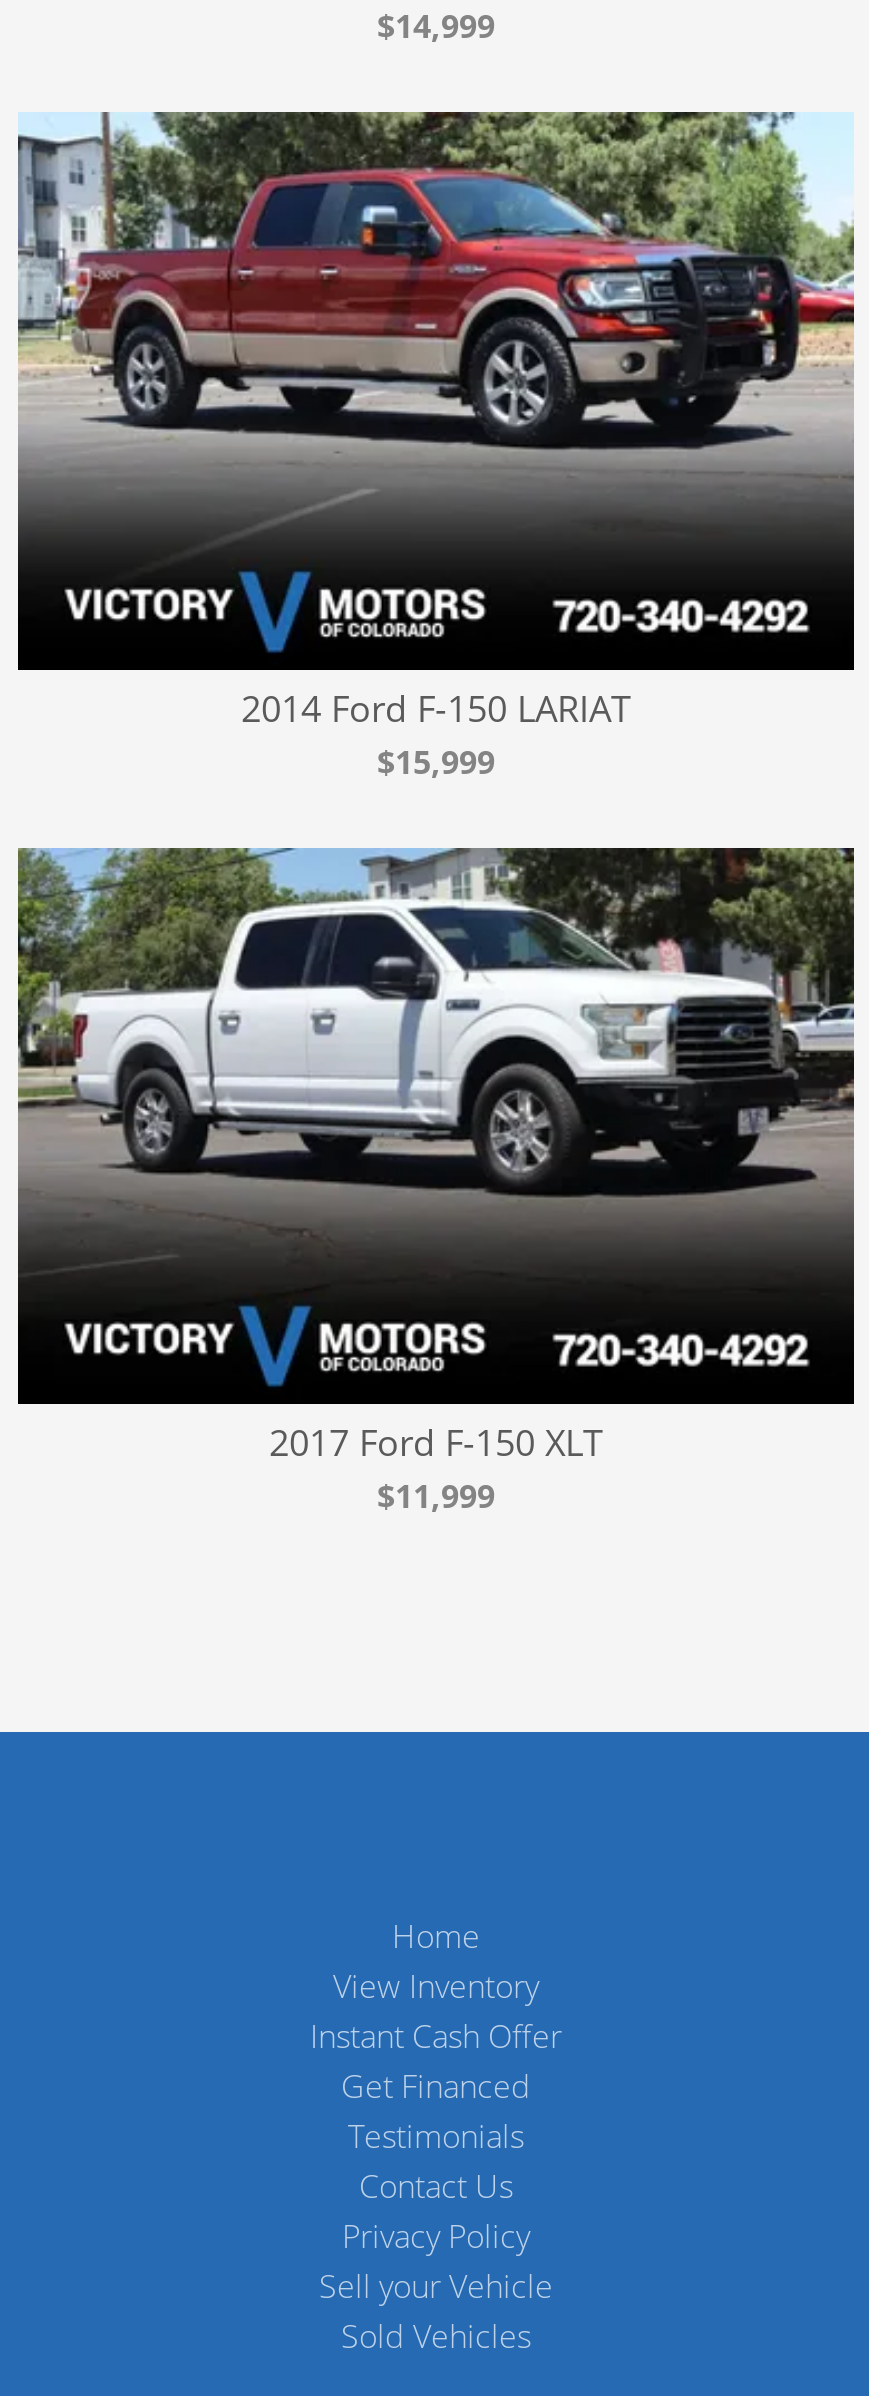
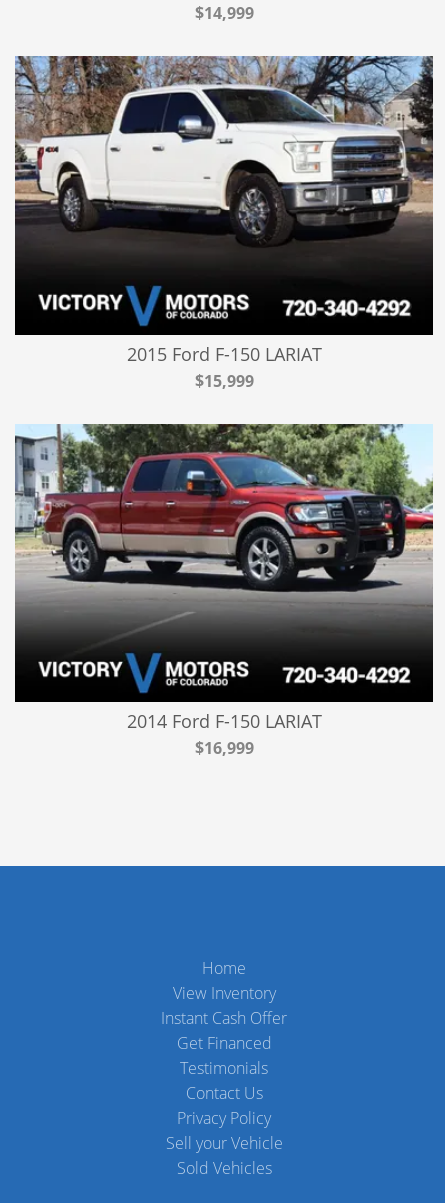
- [image]
+ [image]

- 2014 Ford F-150 LARIAT
+ 2015 Ford F-150 LARIAT

- [image]
+ [image]

- 2017 Ford F-150 XLT
+ 2014 Ford F-150 LARIAT

- $11,999
+ $16,999
